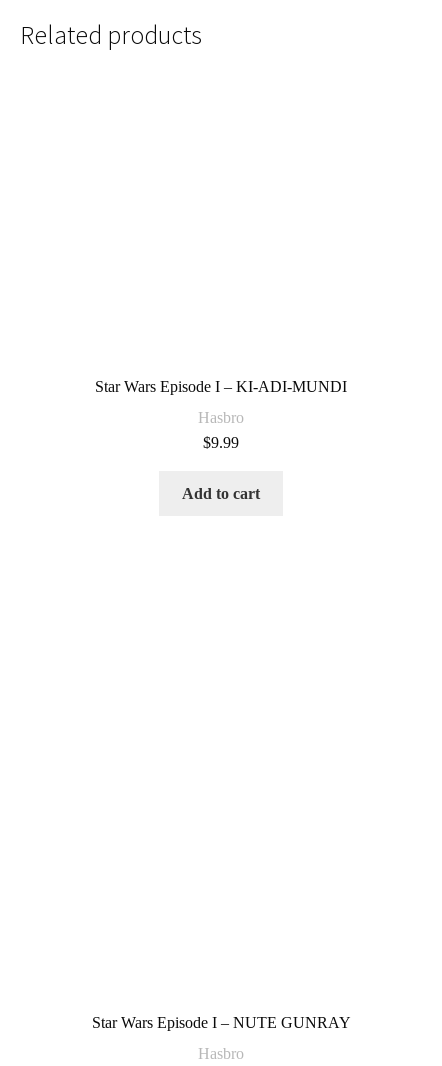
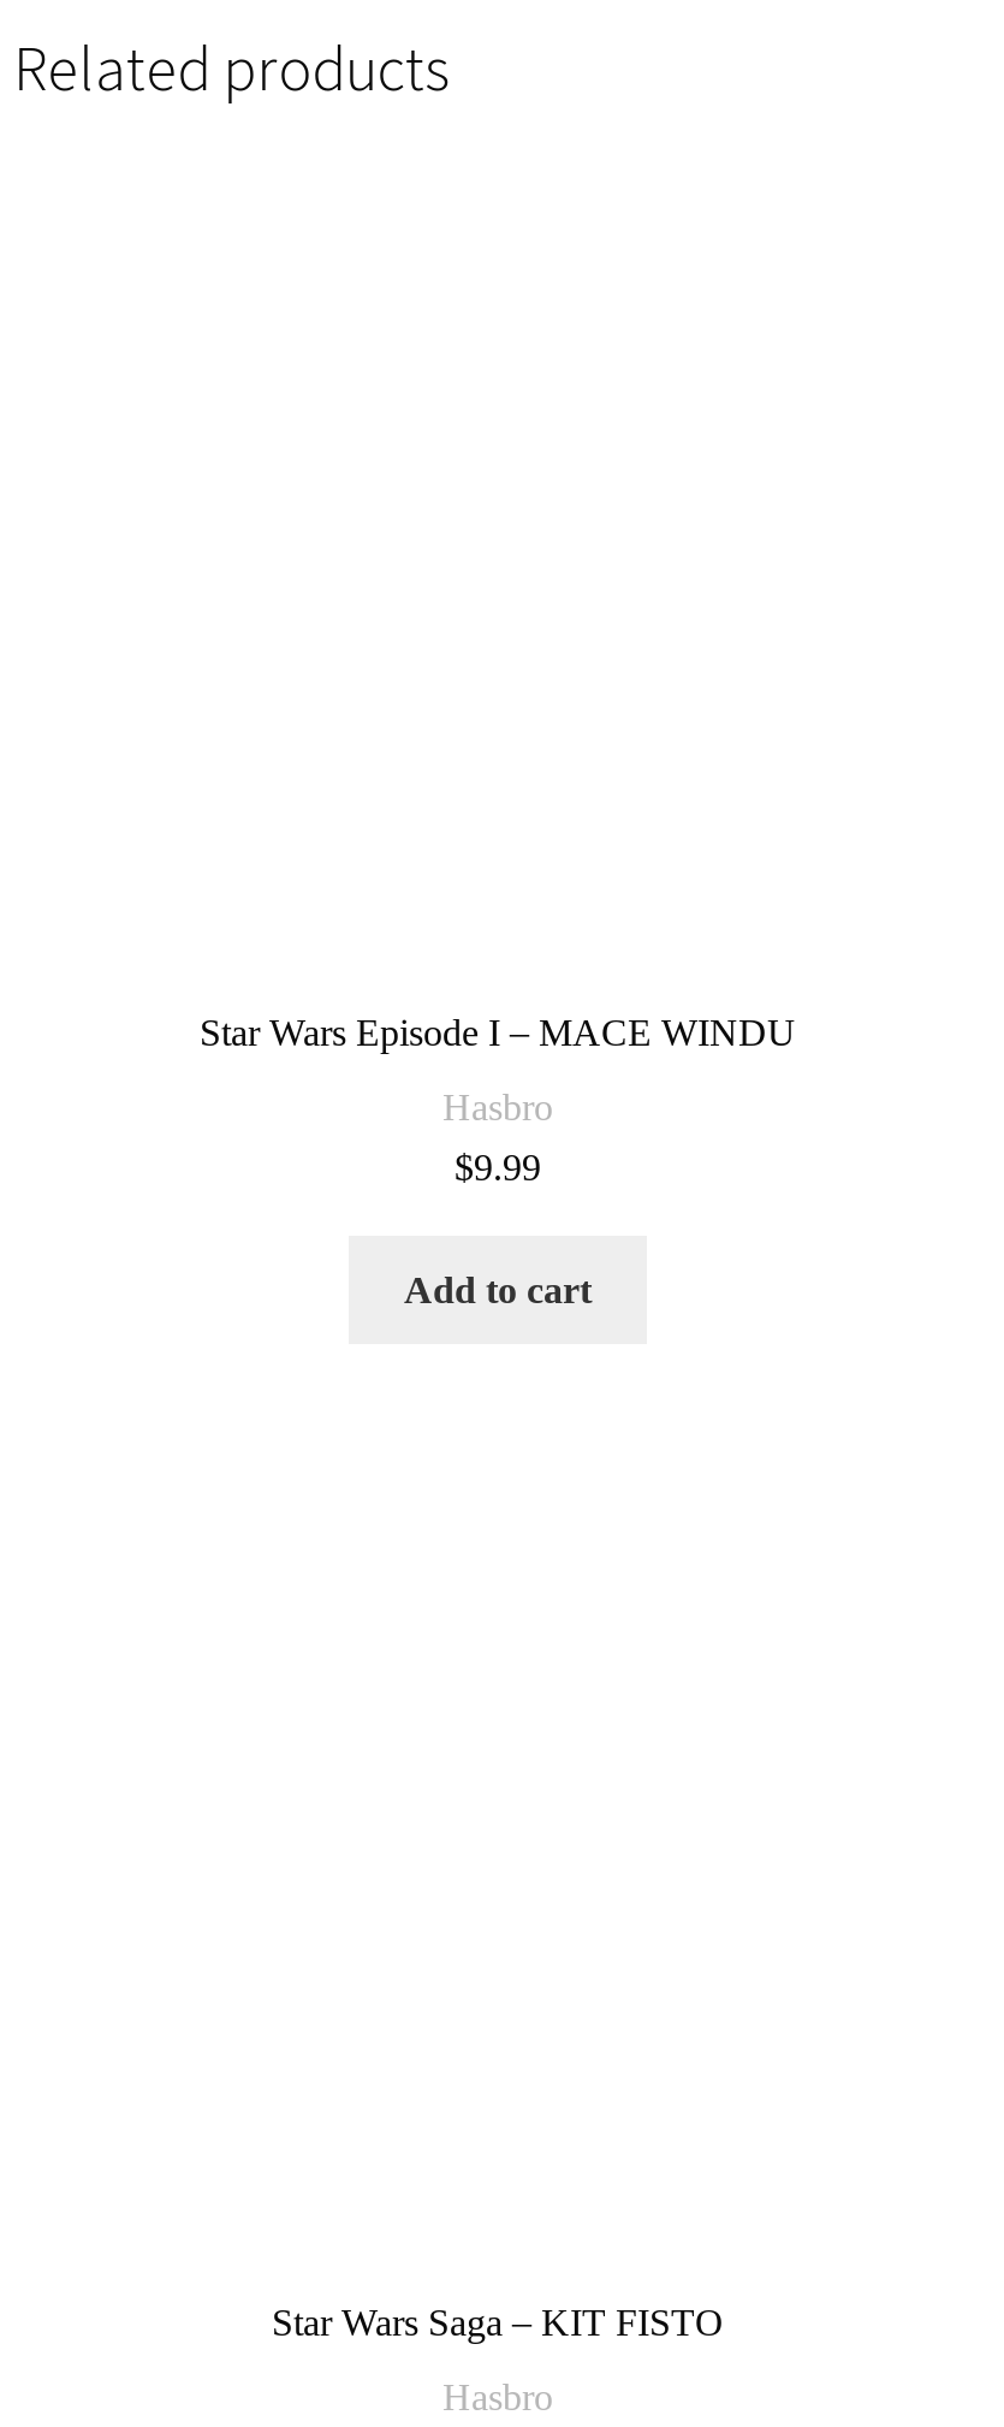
- Star Wars Episode I – KI-ADI-MUNDI
+ Star Wars Episode I – MACE WINDU

moved down: Hasbro | $9.99 | Add to cart

- Star Wars Episode I – NUTE GUNRAY
+ Star Wars Saga – KIT FISTO
